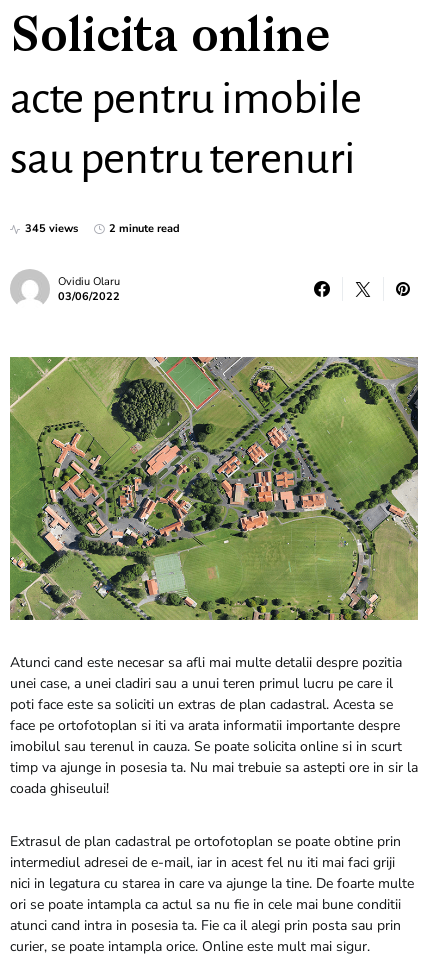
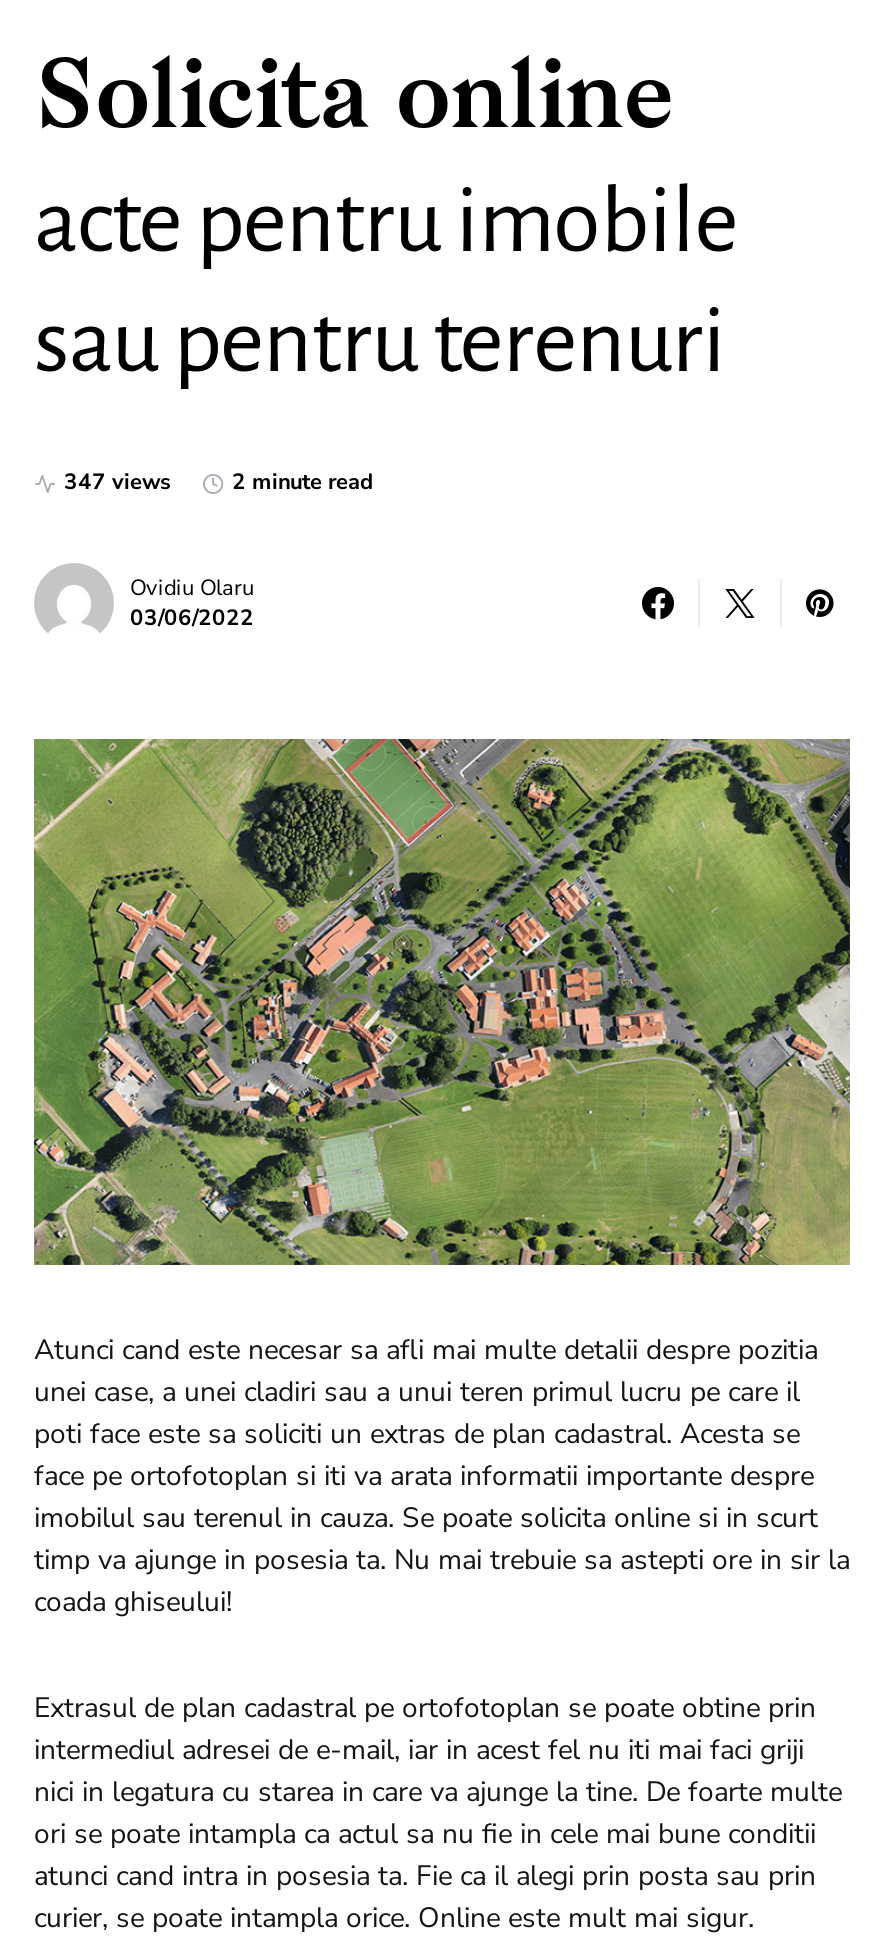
- 345 views
+ 347 views
